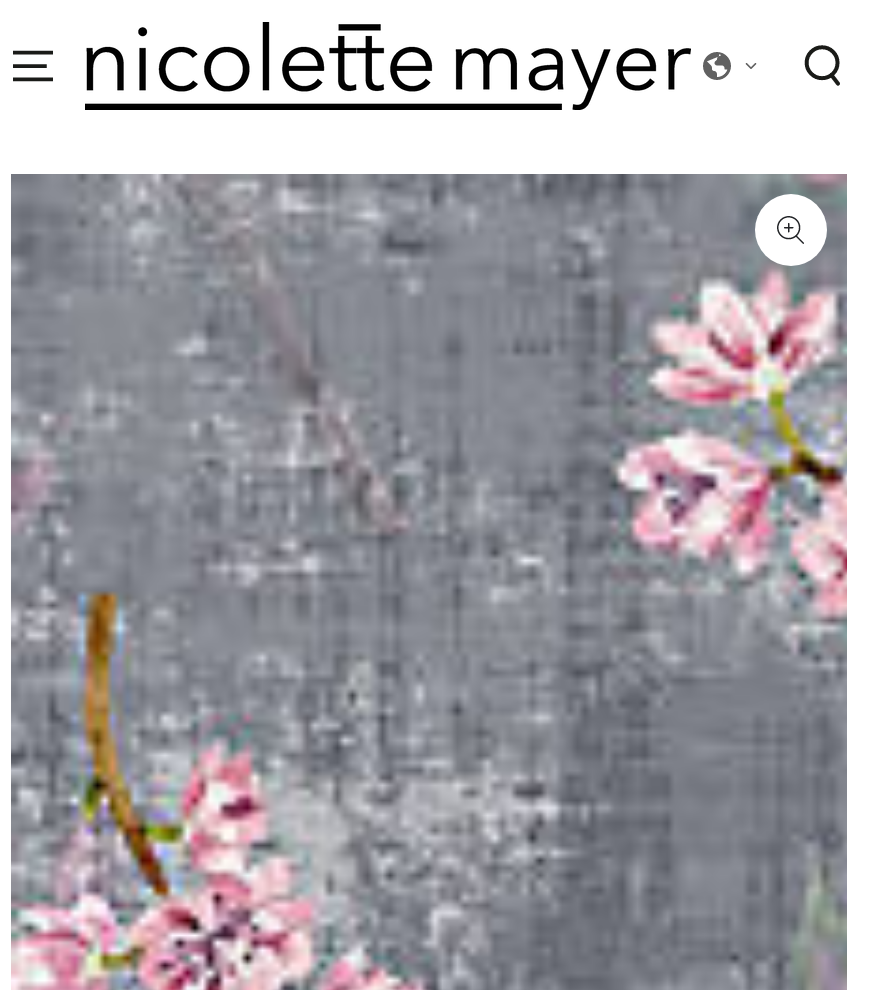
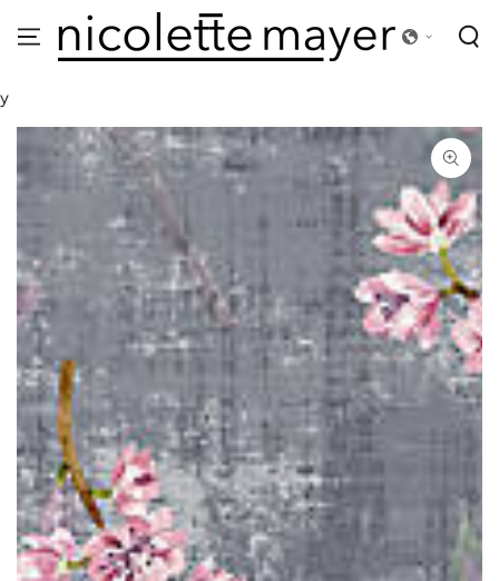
+ y
